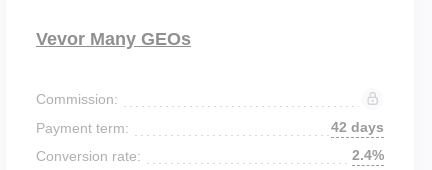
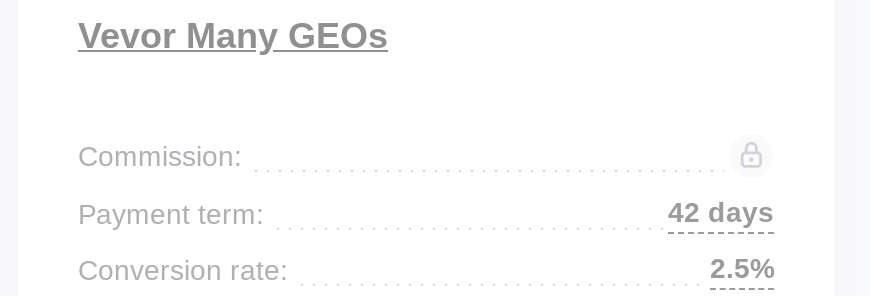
- 2.4%
+ 2.5%
